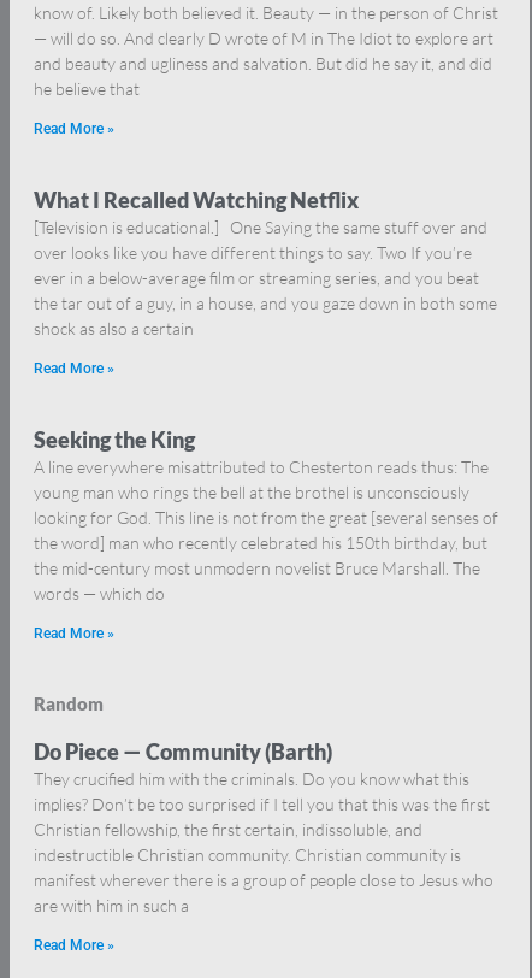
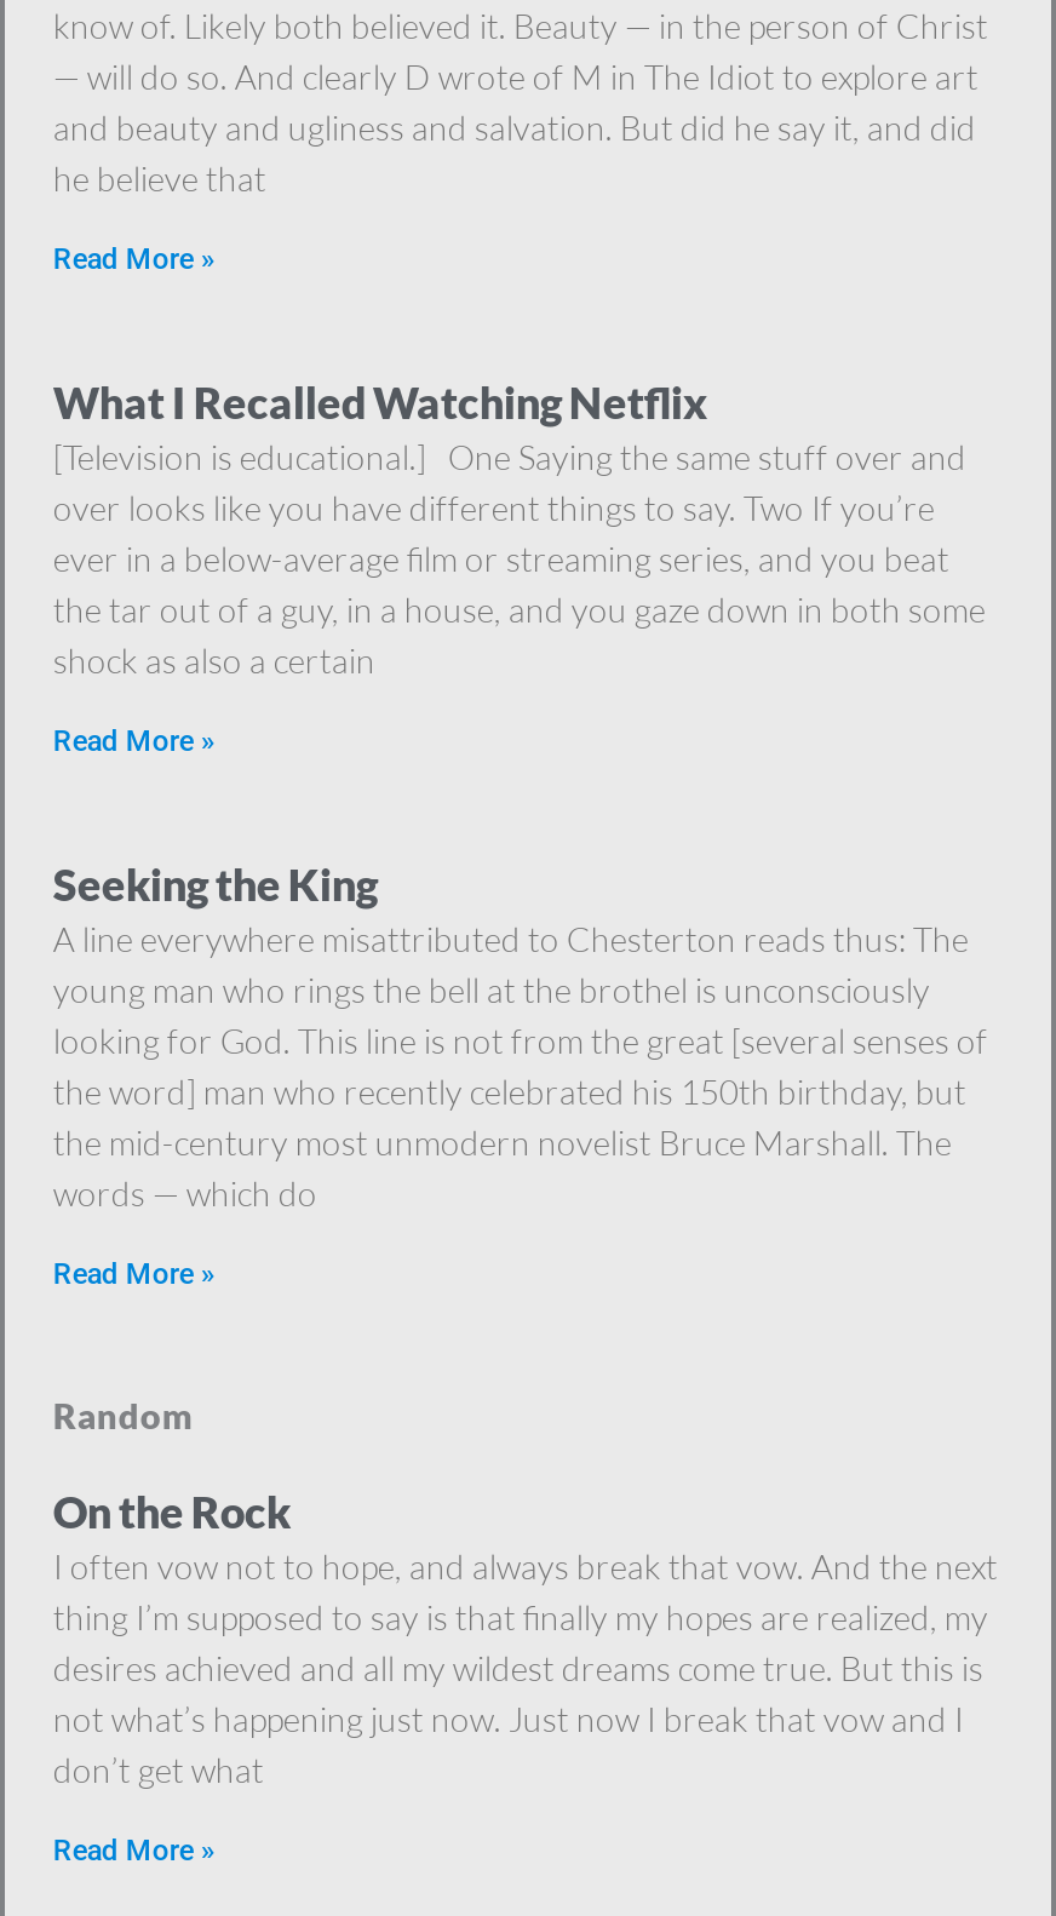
- Do Piece — Community (Barth)
- They crucified him with the criminals. Do you know what this
- implies? Don’t be too surprised if I tell you that this was the first
- Christian fellowship, the first certain, indissoluble, and
- indestructible Christian community. Christian community is
- manifest wherever there is a group of people close to Jesus who
- are with him in such a
+ On the Rock
+ I often vow not to hope, and always break that vow. And the next
+ thing I’m supposed to say is that finally my hopes are realized, my
+ desires achieved and all my wildest dreams come true. But this is
+ not what’s happening just now. Just now I break that vow and I
+ don’t get what
